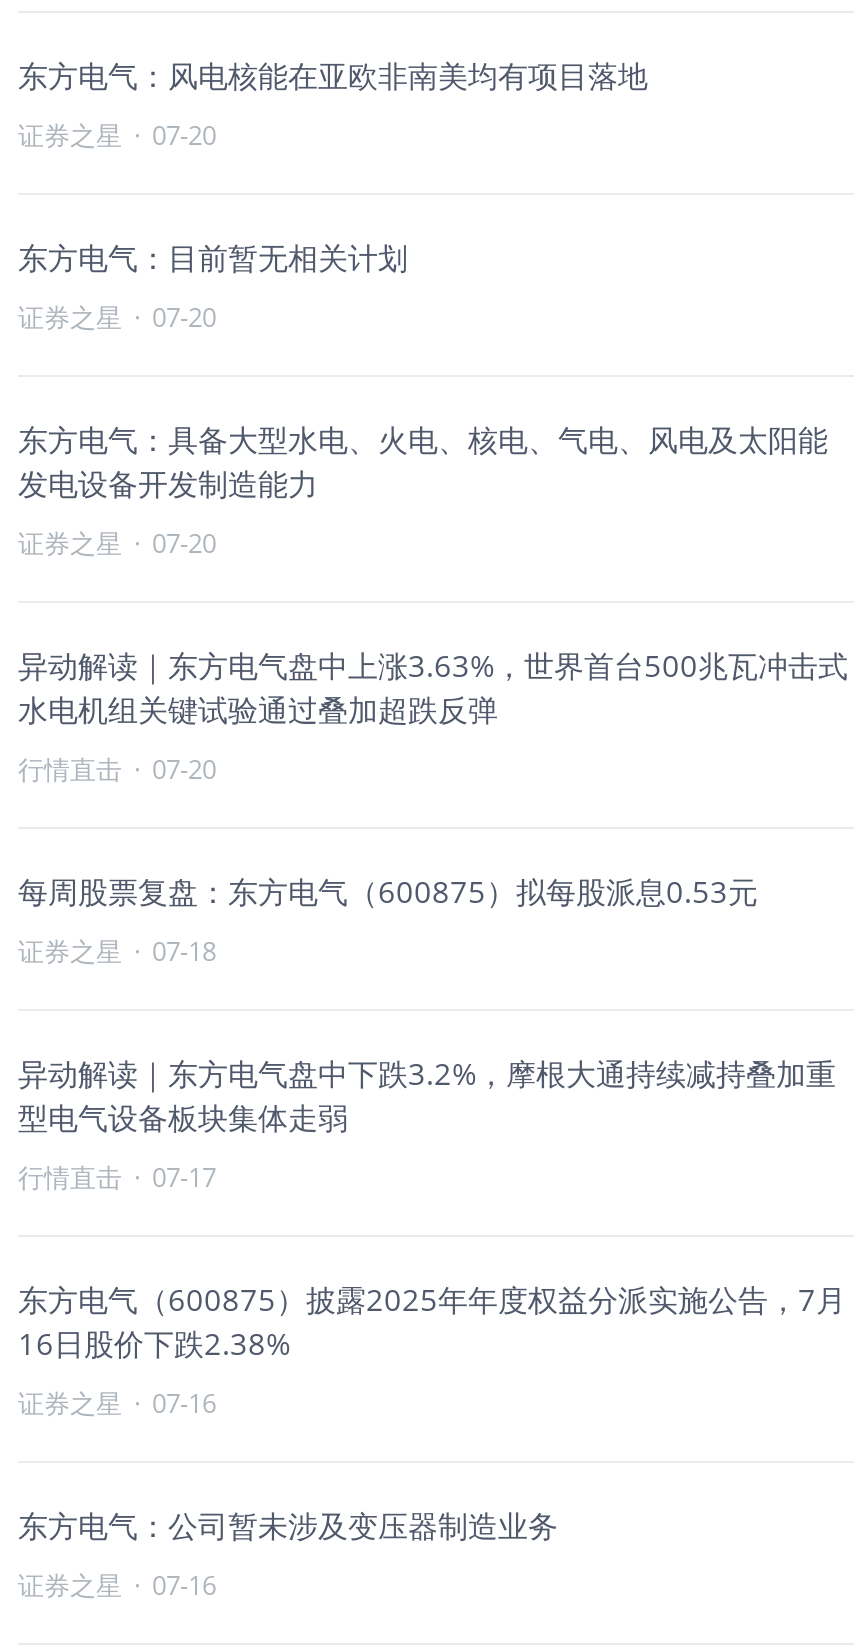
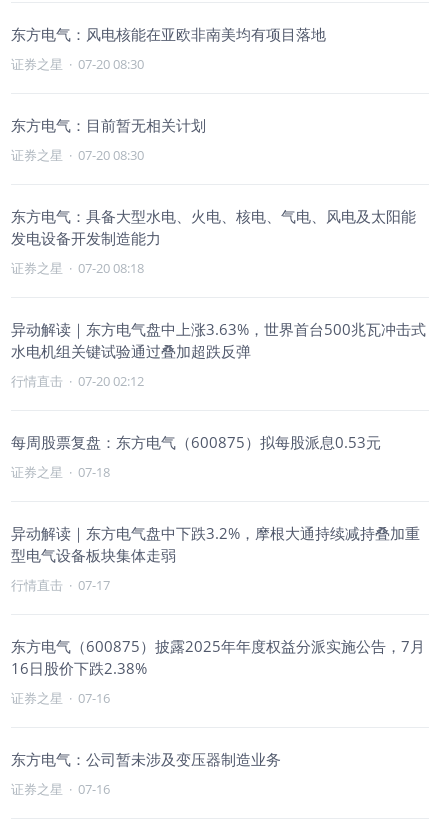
- 证券之星· 07-20
+ 证券之星· 07-20 08:30

- 证券之星· 07-20
+ 证券之星· 07-20 08:30

- 证券之星· 07-20
+ 证券之星· 07-20 08:18

- 行情直击· 07-20
+ 行情直击· 07-20 02:12
